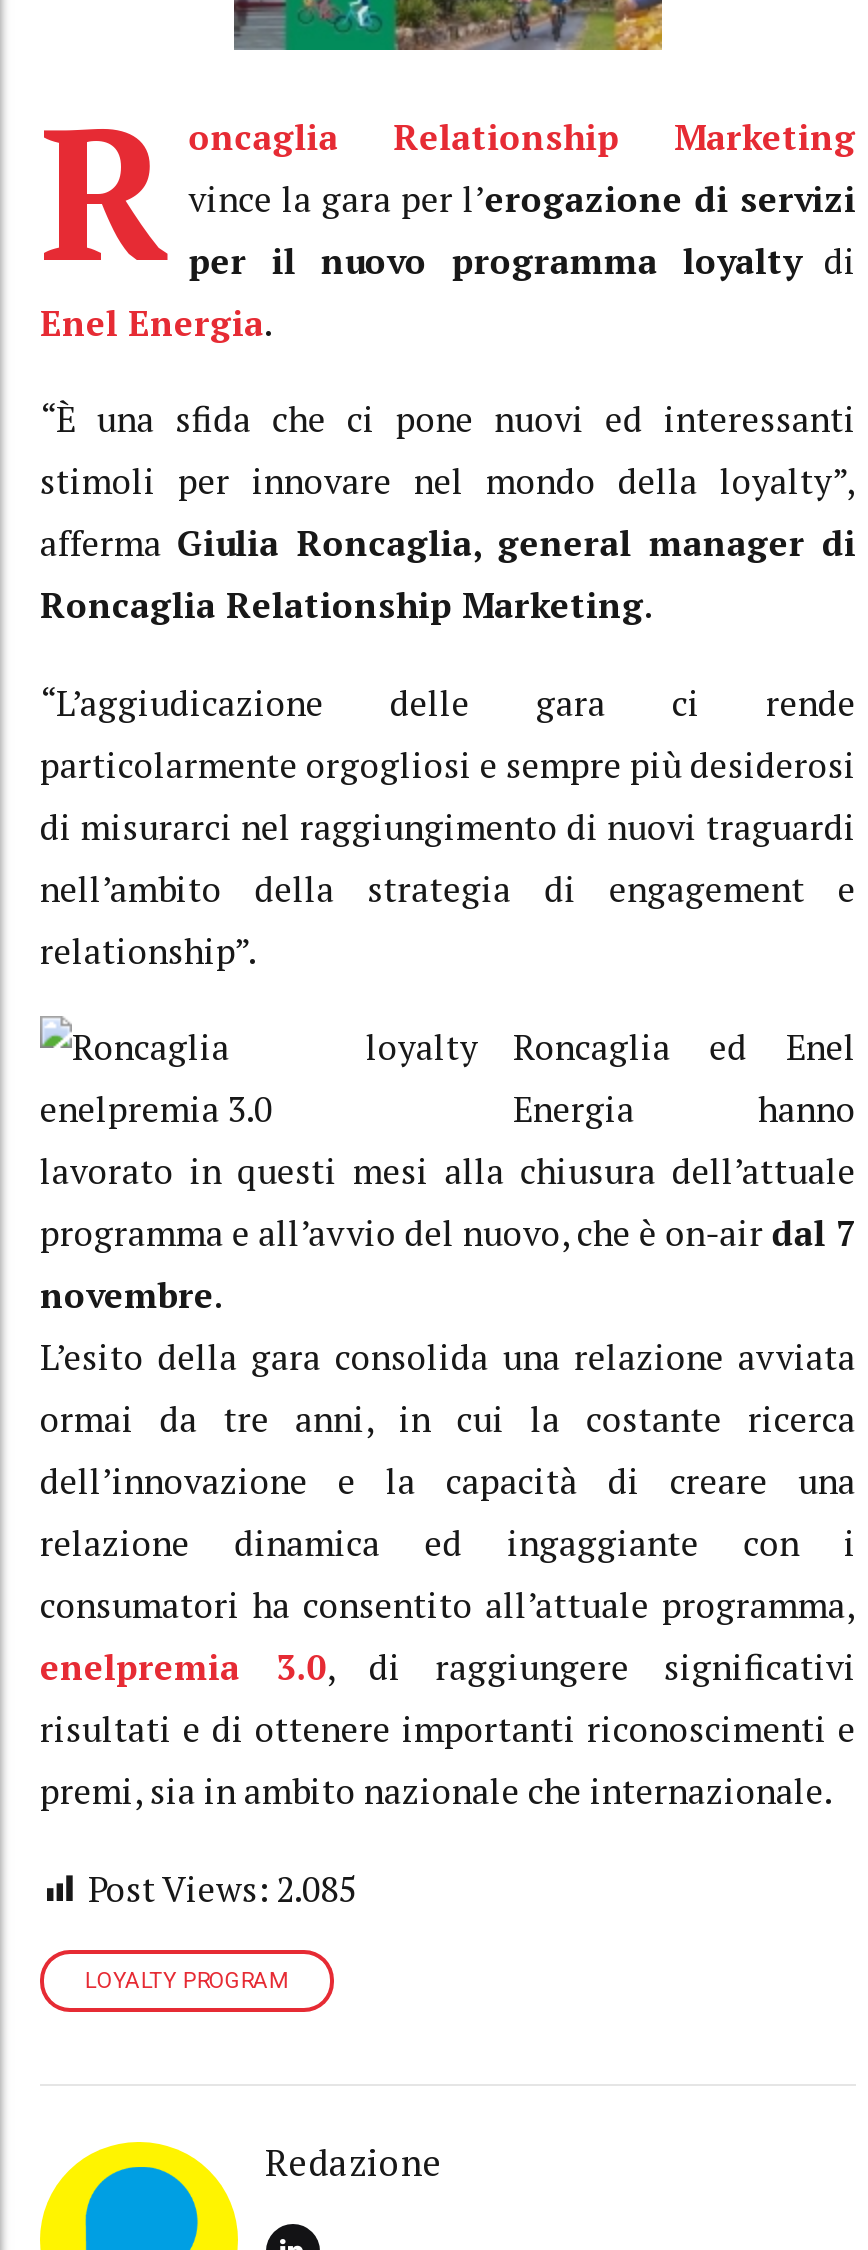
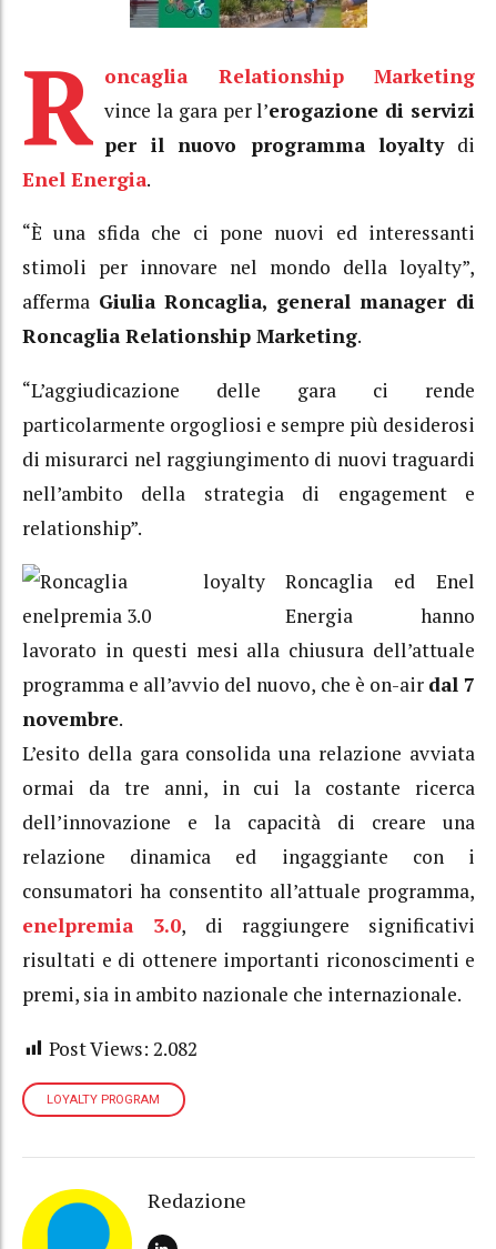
- Post Views: 2.085
+ Post Views: 2.082
